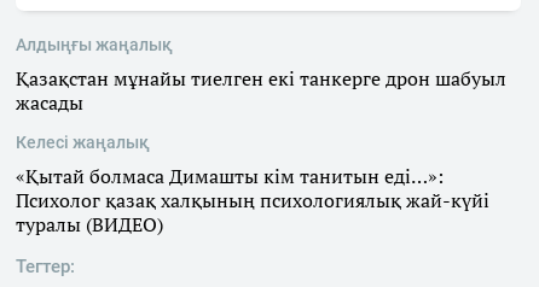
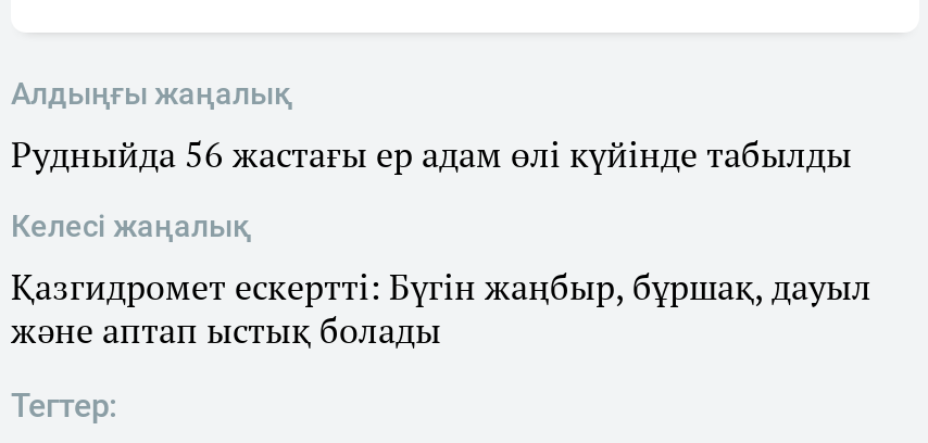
- Қазақстан мұнайы тиелген екі танкерге дрон шабуыл
- жасады
+ Рудныйда 56 жастағы ер адам өлі күйінде табылды

- «Қытай болмаса Димашты кім танитын еді…»:
- Психолог қазақ халқының психологиялық жай-күйі
- туралы (ВИДЕО)
+ Қазгидромет ескертті: Бүгін жаңбыр, бұршақ, дауыл
+ және аптап ыстық болады
